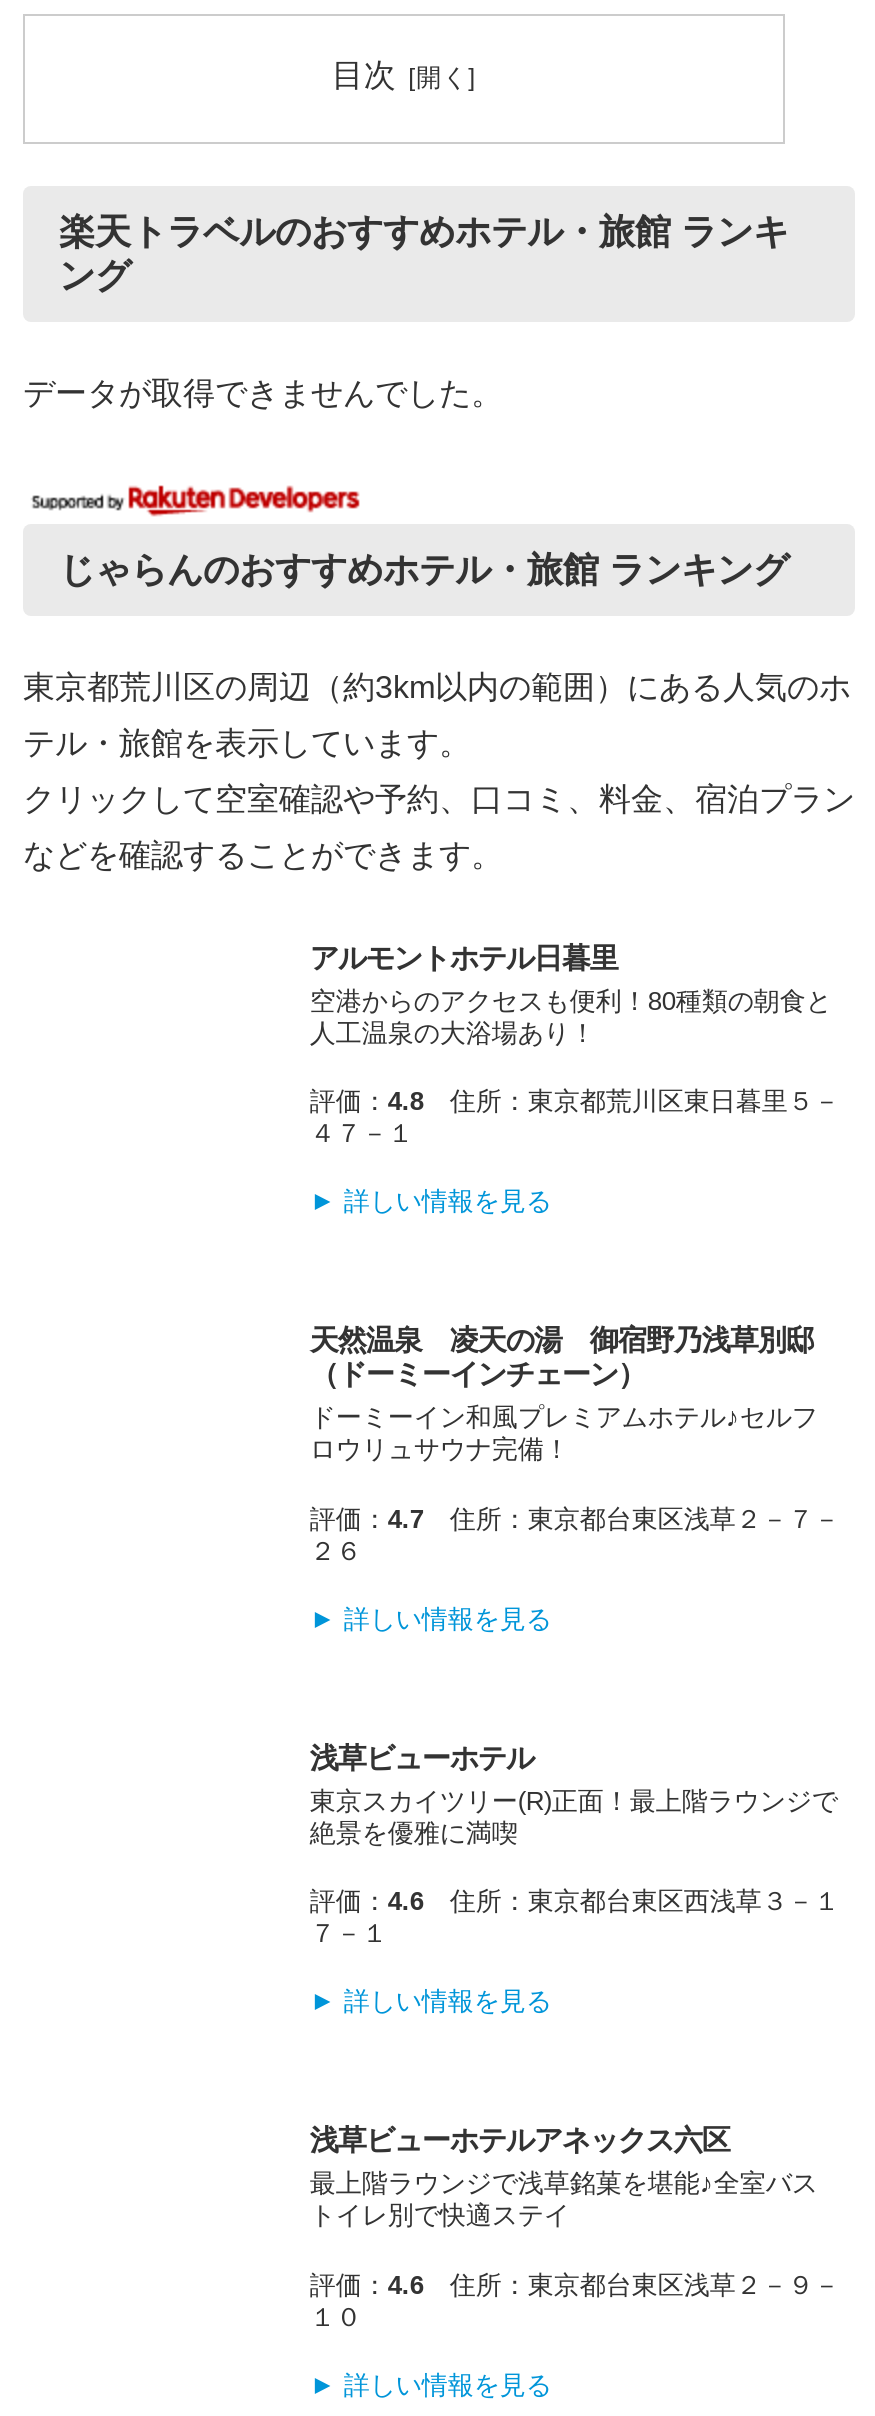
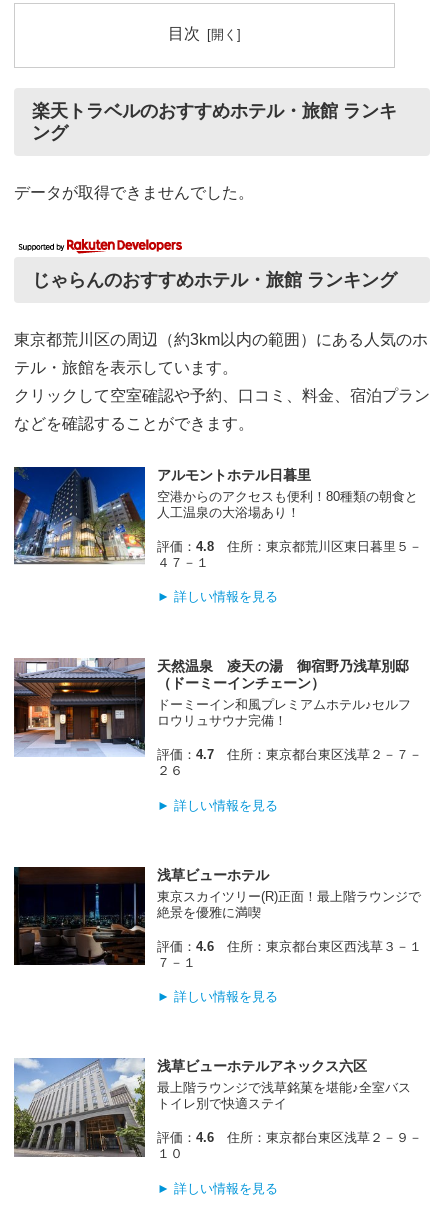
+ [image]

+ [image]

+ [image]

+ [image]
